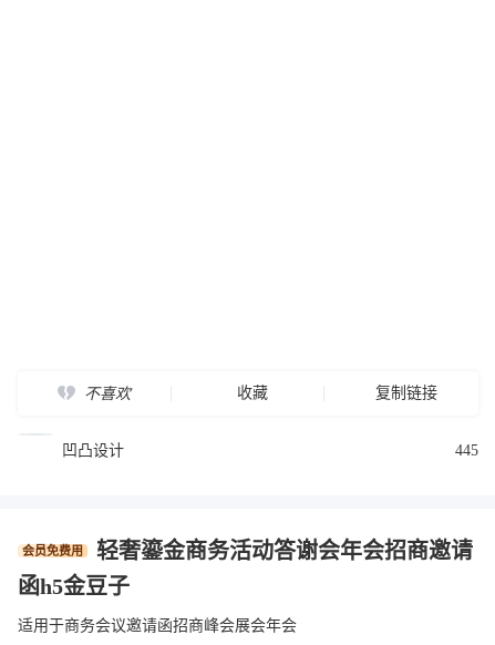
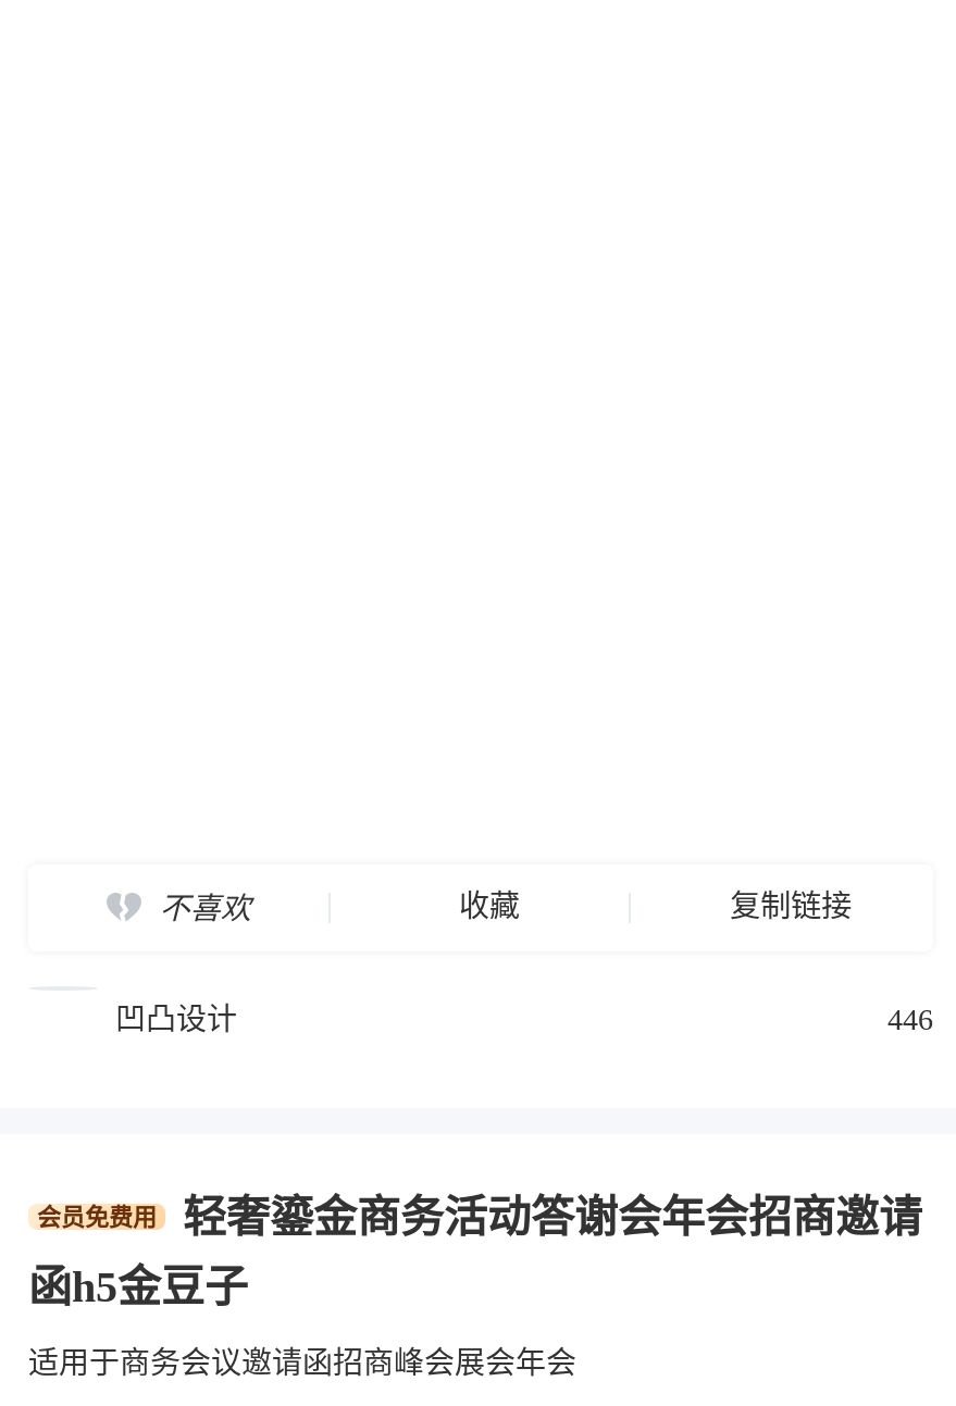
- 445
+ 446
